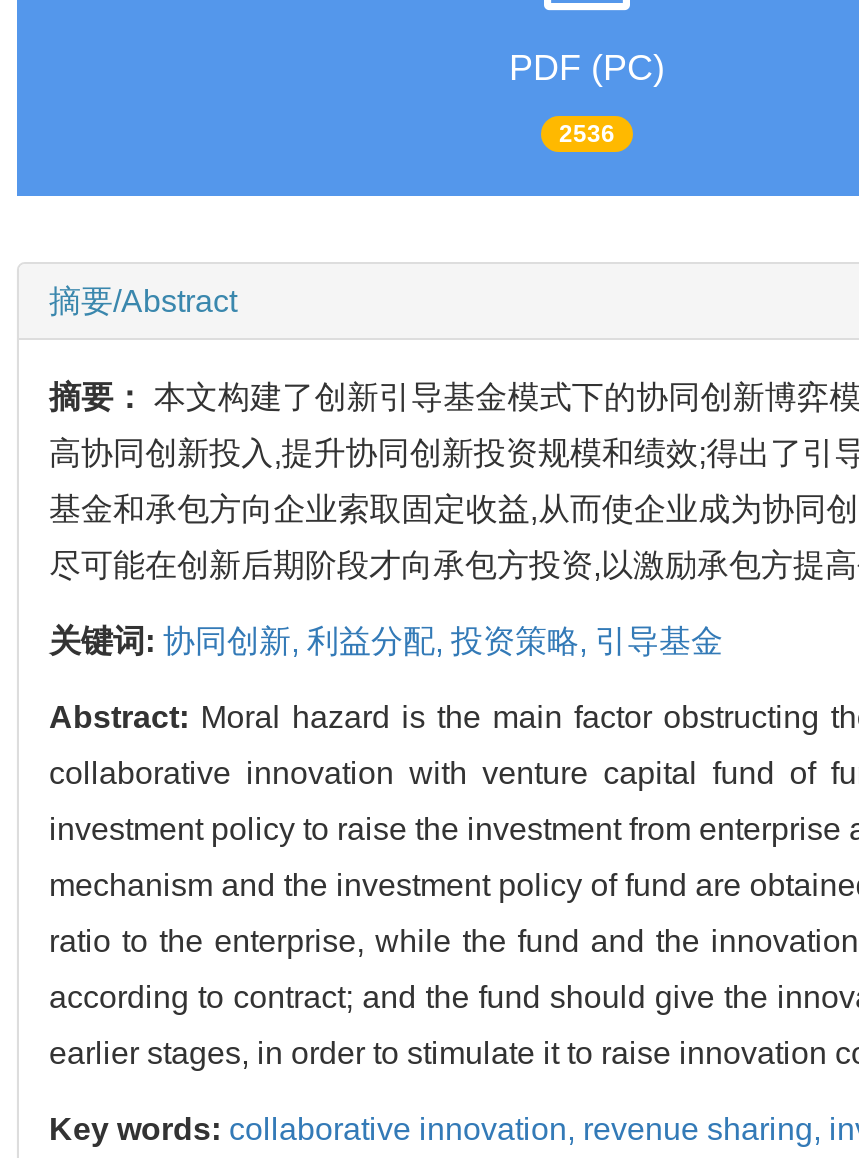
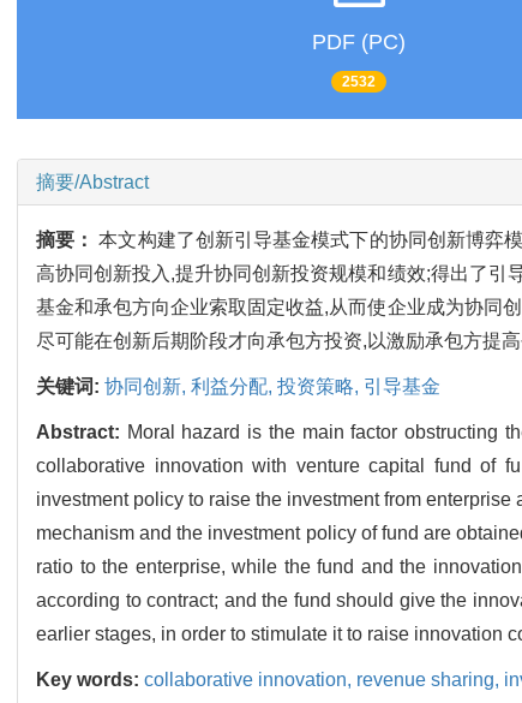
- 2536
+ 2532
